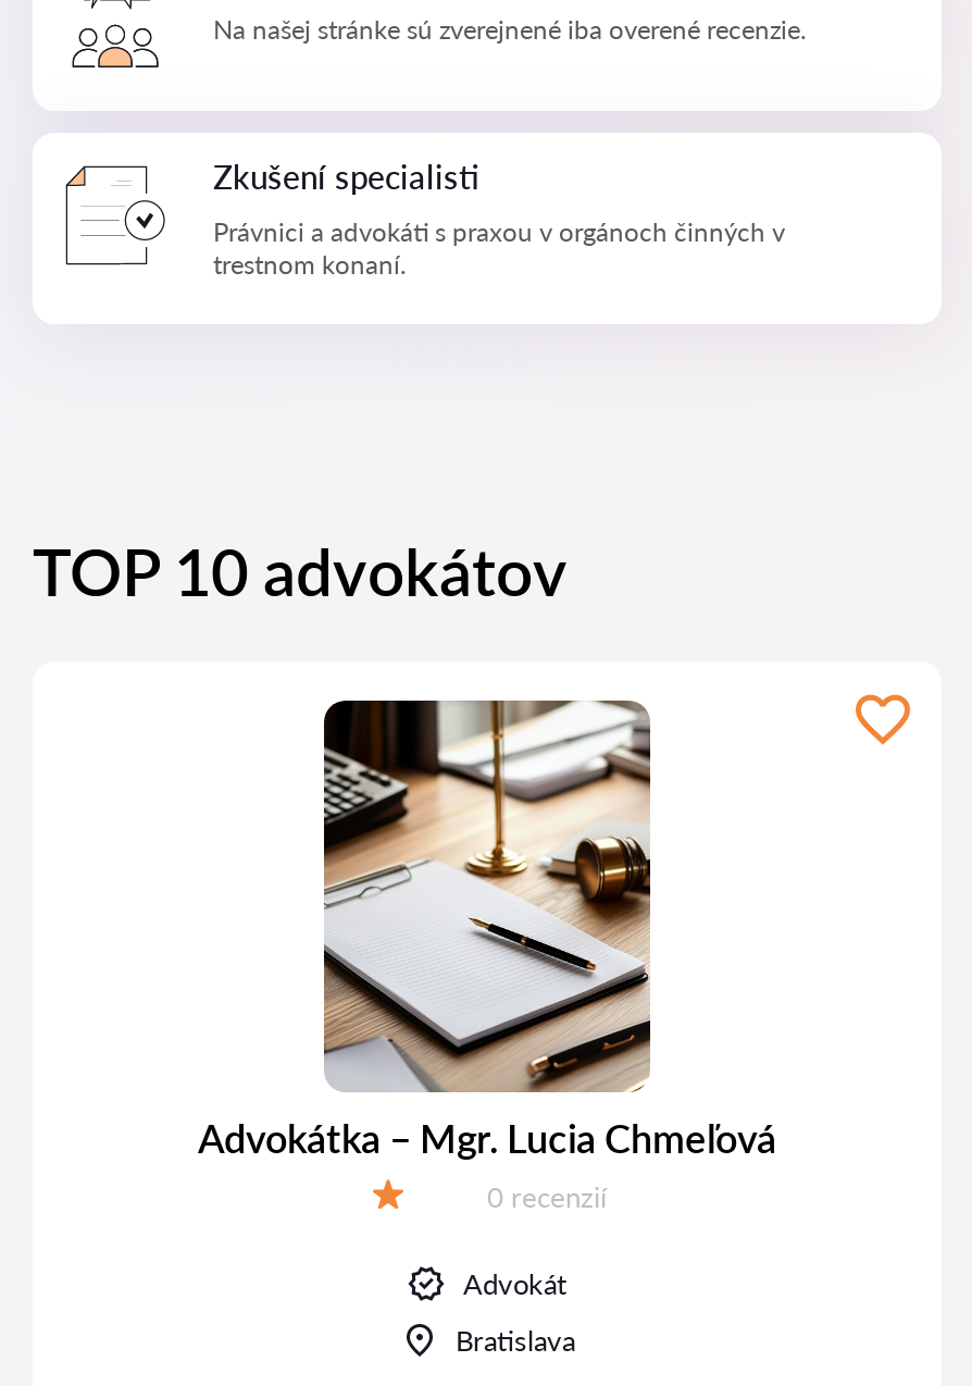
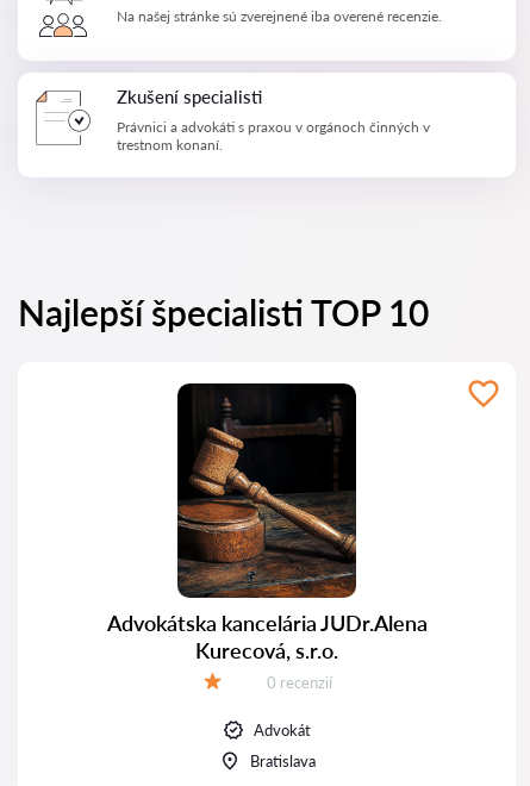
- TOP 10 advokátov
+ Najlepší špecialisti TOP 10

- [image]
- Advokátka – Mgr. Lucia Chmeľová
+ [image]
+ Advokátska kancelária JUDr.Alena
+ Kurecová, s.r.o.
